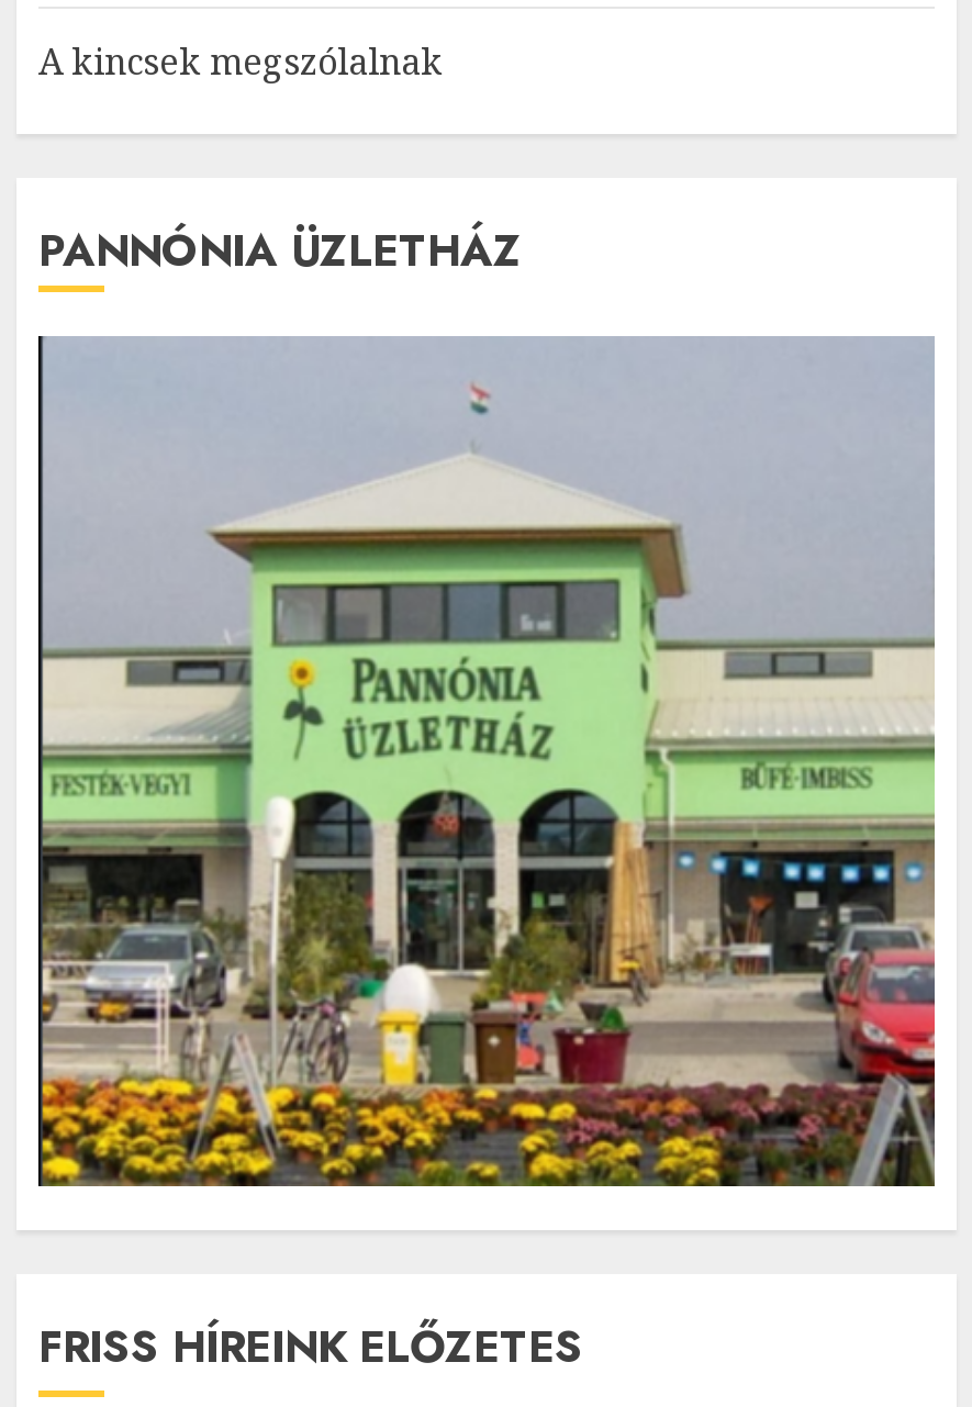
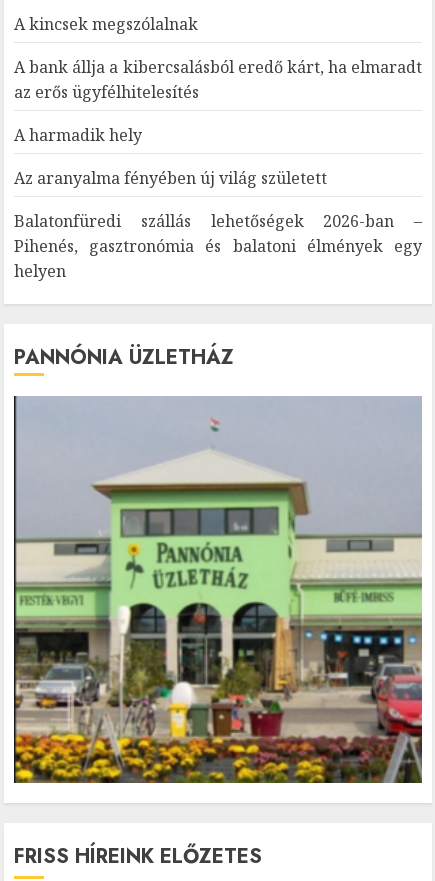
+ A bank állja a kibercsalásból eredő kárt, ha elmaradt
+ az erős ügyfélhitelesítés
+ A harmadik hely
+ Az aranyalma fényében új világ született
+ Balatonfüredi szállás lehetőségek 2026-ban –
+ Pihenés, gasztronómia és balatoni élmények egy
+ helyen
